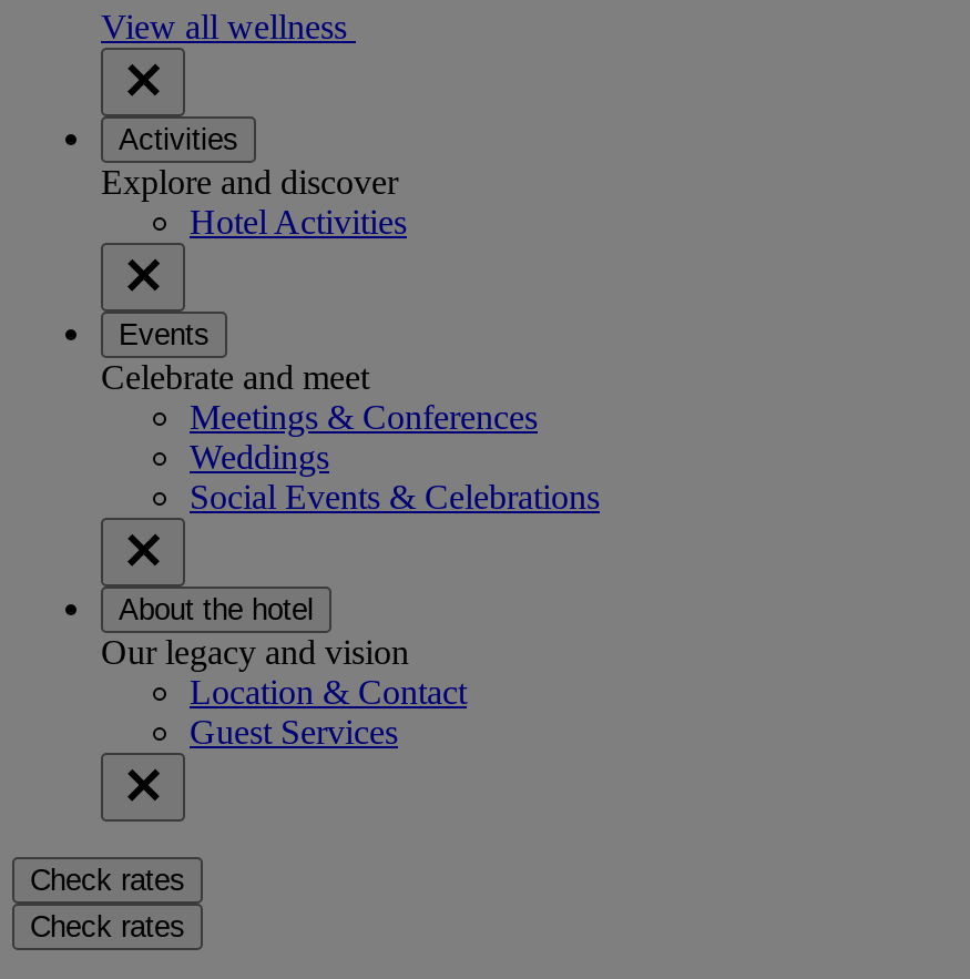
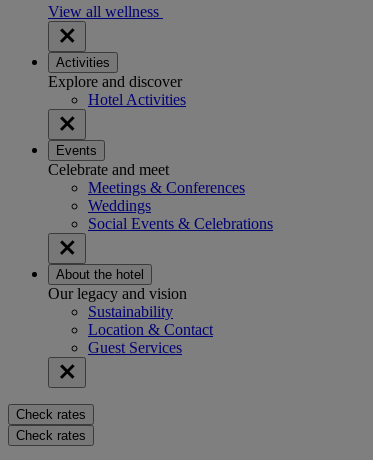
+ Sustainability
